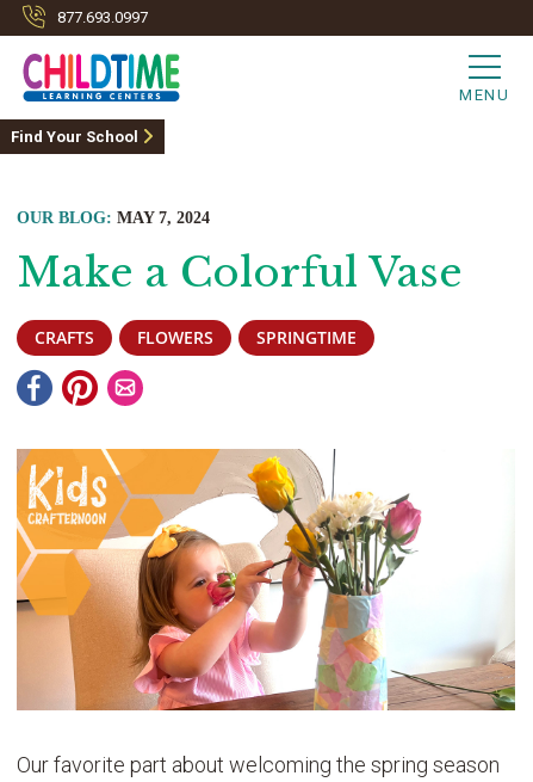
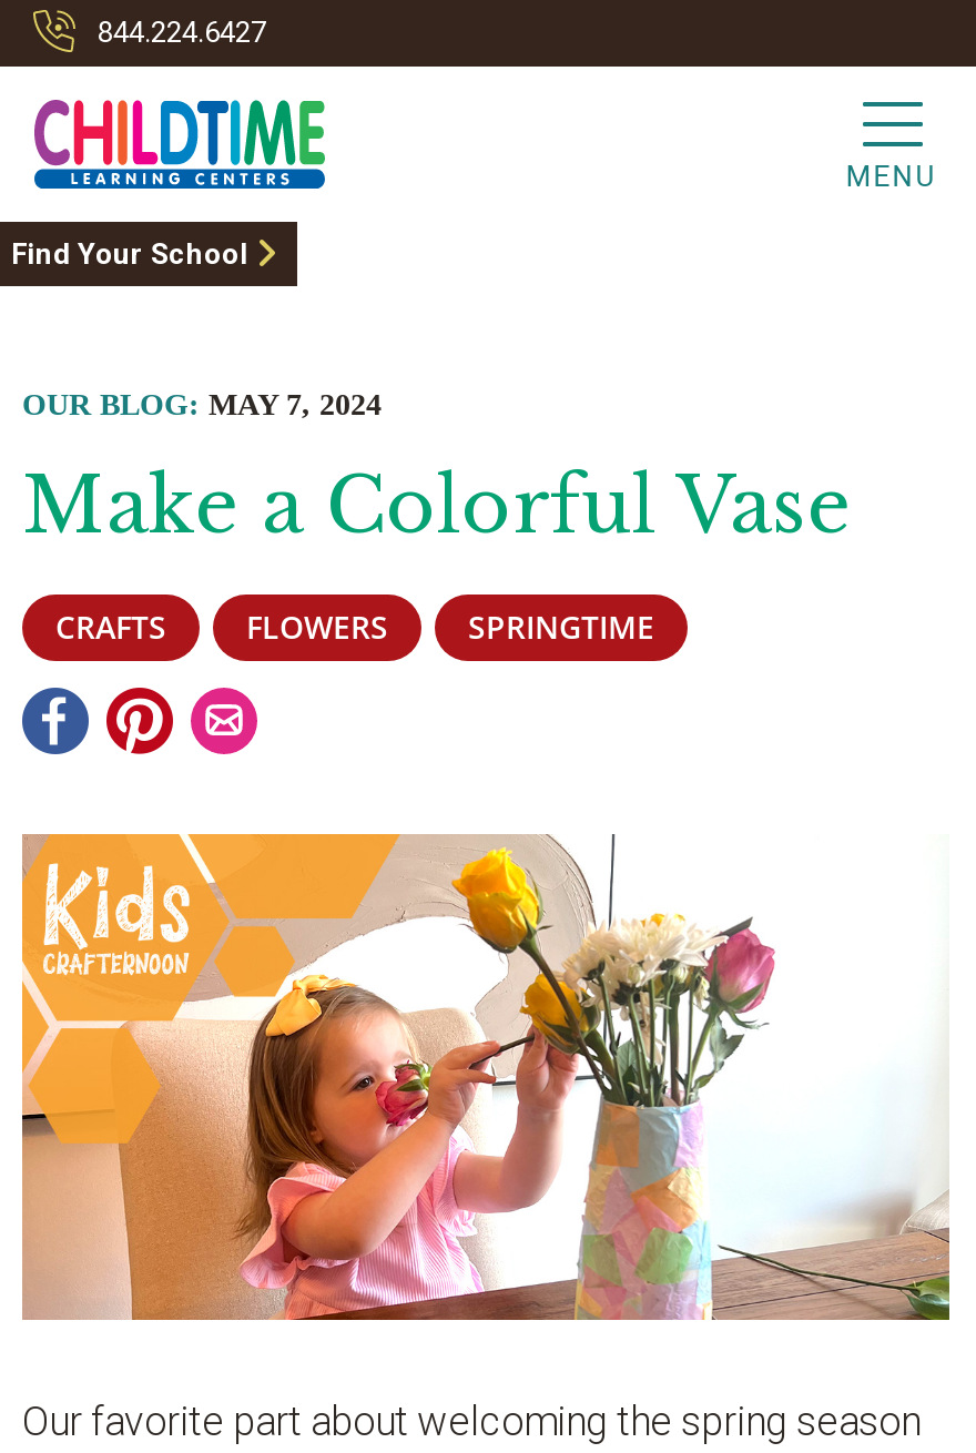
- 877.693.0997
+ 844.224.6427
